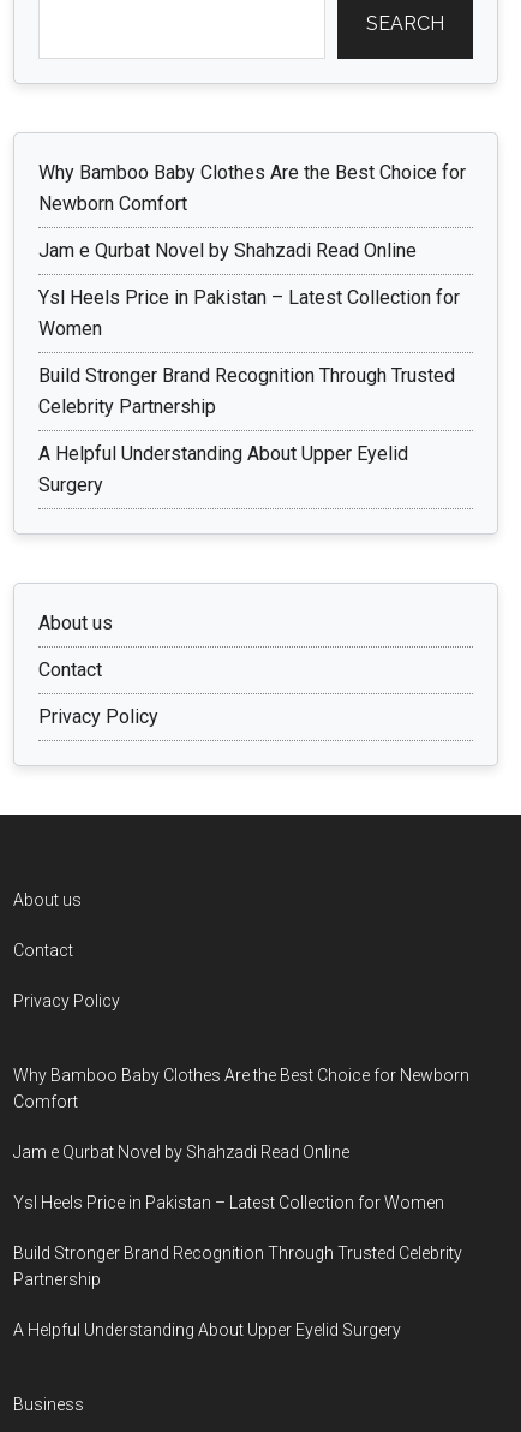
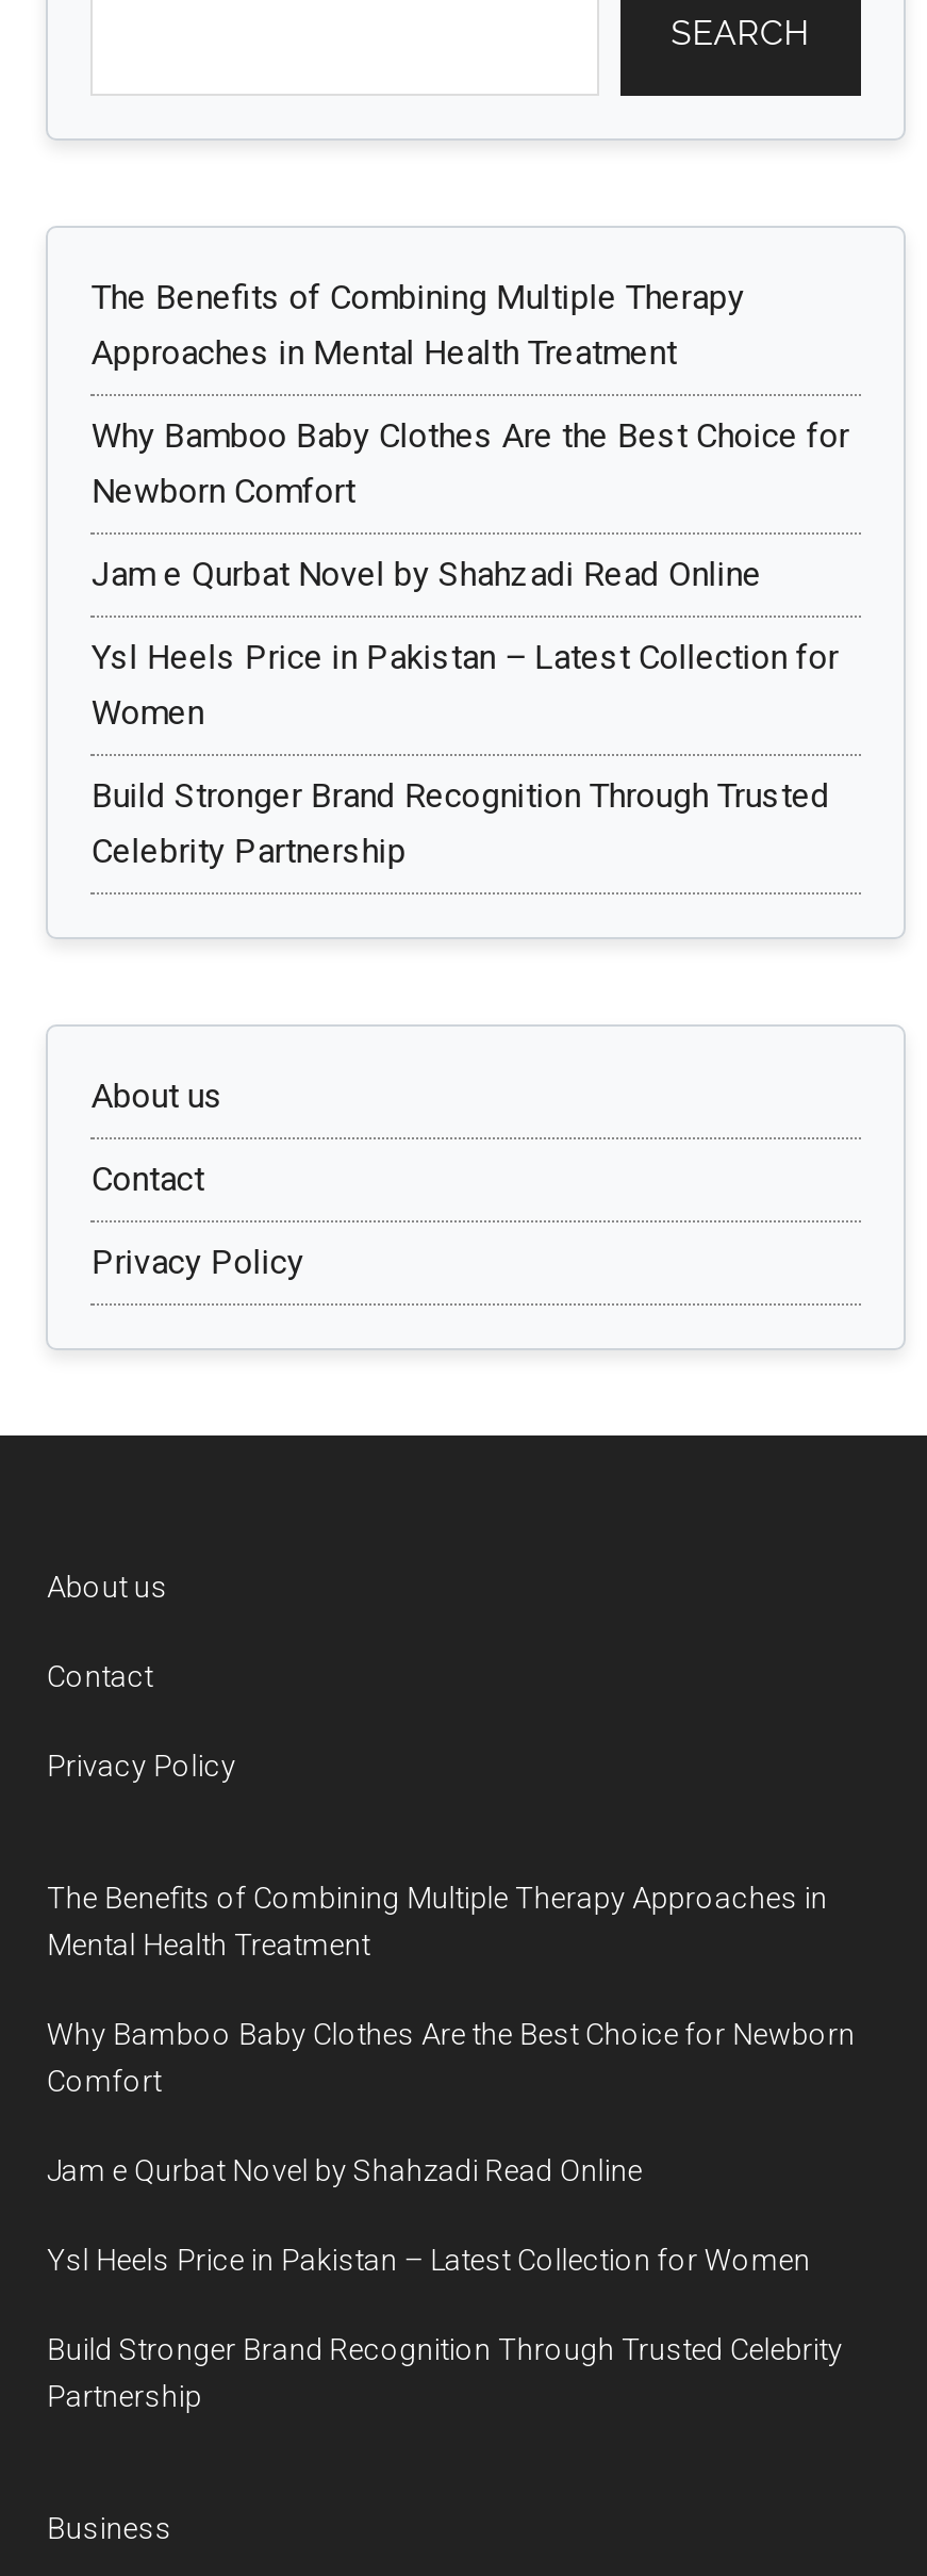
+ The Benefits of Combining Multiple Therapy
+ Approaches in Mental Health Treatment

moved down: Why Bamboo Baby Clothes Are the Best Choice for | Newborn Comfort | Jam e Qurbat Novel by Shahzadi Read Online | Ysl Heels Price in Pakistan – Latest Collection for | Women | Build Stronger Brand Recognition Through Trusted | Celebrity Partnership

- A Helpful Understanding About Upper Eyelid
- Surgery

+ The Benefits of Combining Multiple Therapy Approaches in
+ Mental Health Treatment

moved down: Why Bamboo Baby Clothes Are the Best Choice for Newborn | Comfort | Jam e Qurbat Novel by Shahzadi Read Online | Ysl Heels Price in Pakistan – Latest Collection for Women | Build Stronger Brand Recognition Through Trusted Celebrity | Partnership

- A Helpful Understanding About Upper Eyelid Surgery
